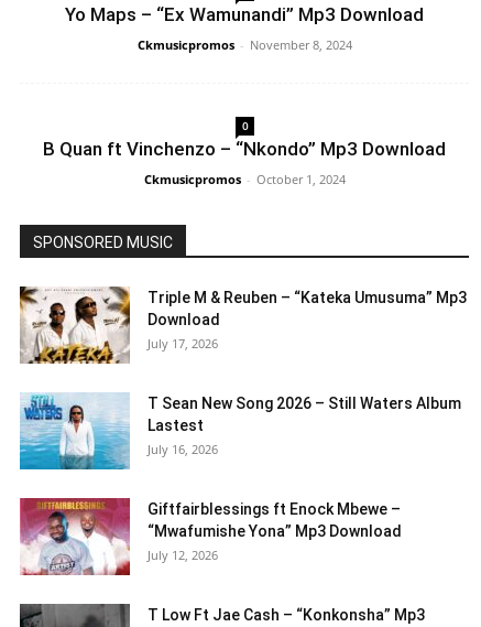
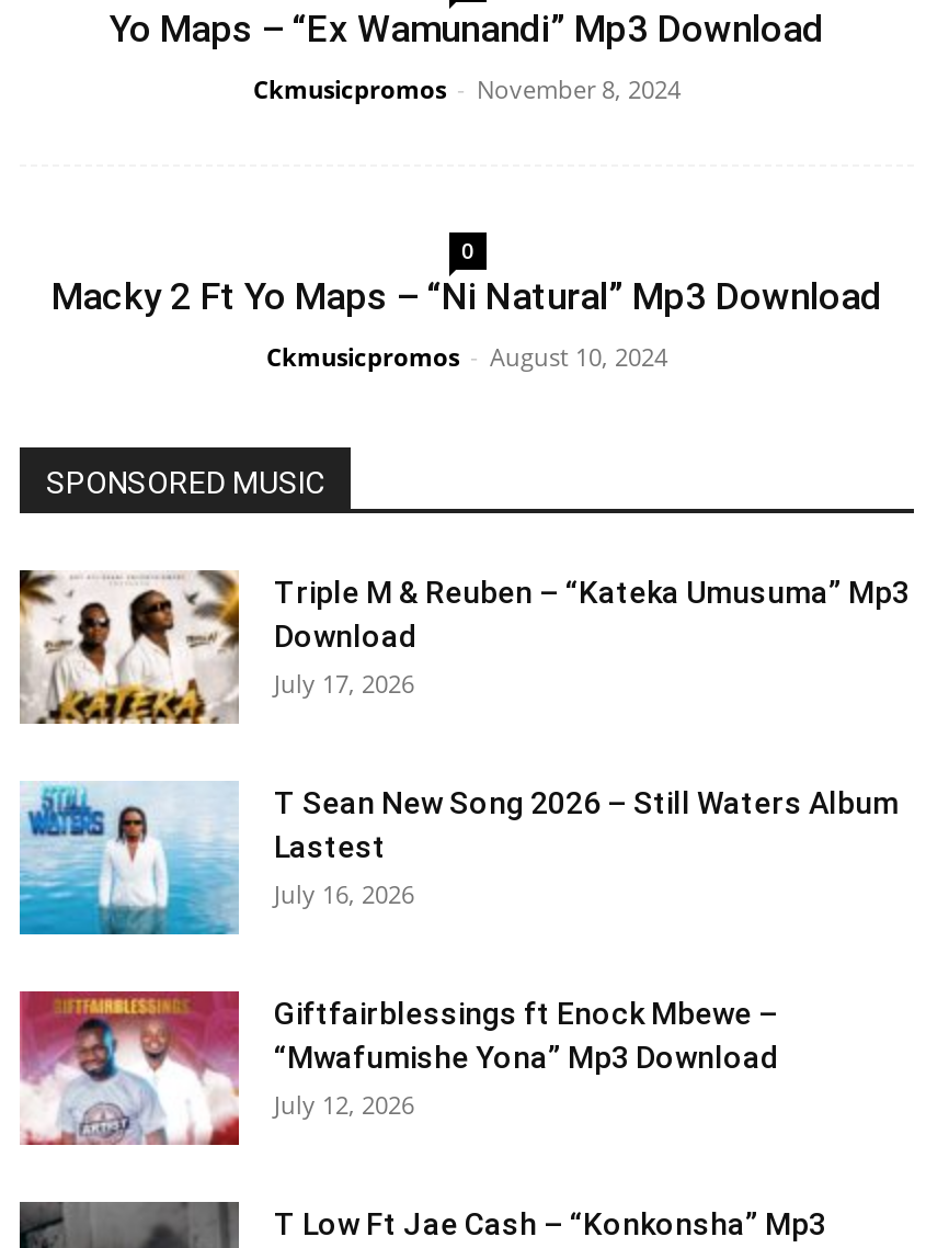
- B Quan ft Vinchenzo – “Nkondo” Mp3 Download
+ Macky 2 Ft Yo Maps – “Ni Natural” Mp3 Download

- Ckmusicpromos - October 1, 2024
+ Ckmusicpromos - August 10, 2024
